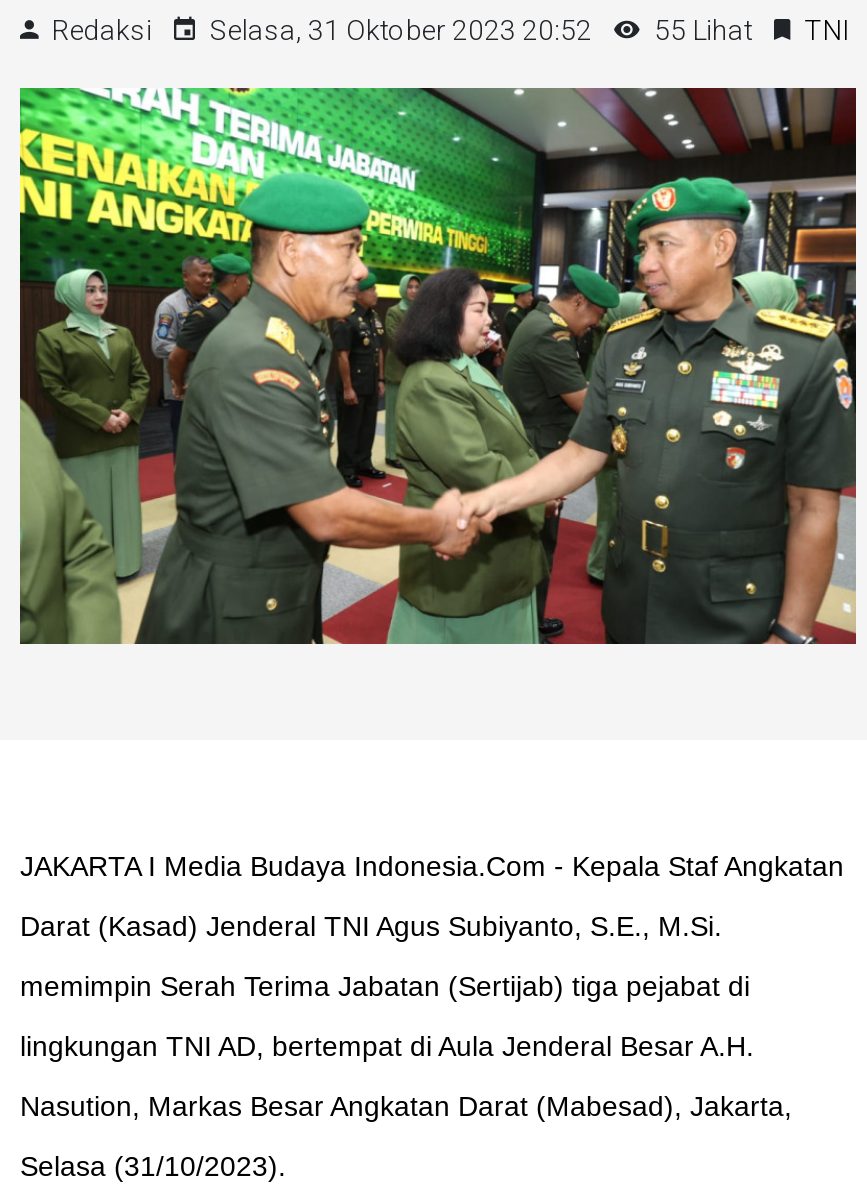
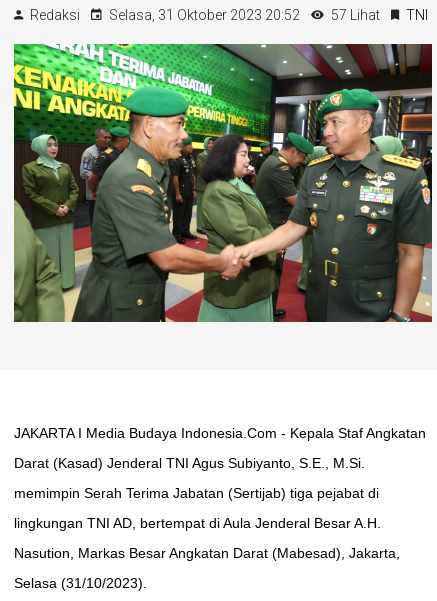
- Redaksi Selasa, 31 Oktober 2023 20:52 55 Lihat TNI
+ Redaksi Selasa, 31 Oktober 2023 20:52 57 Lihat TNI
